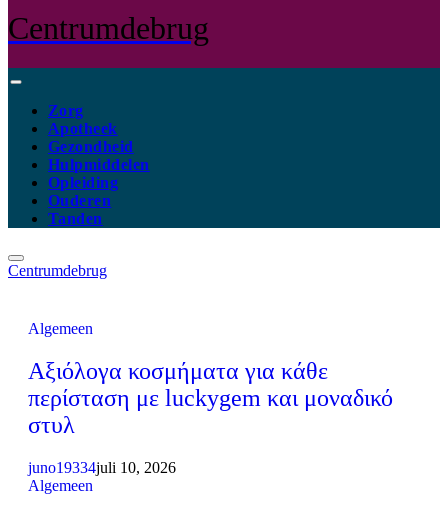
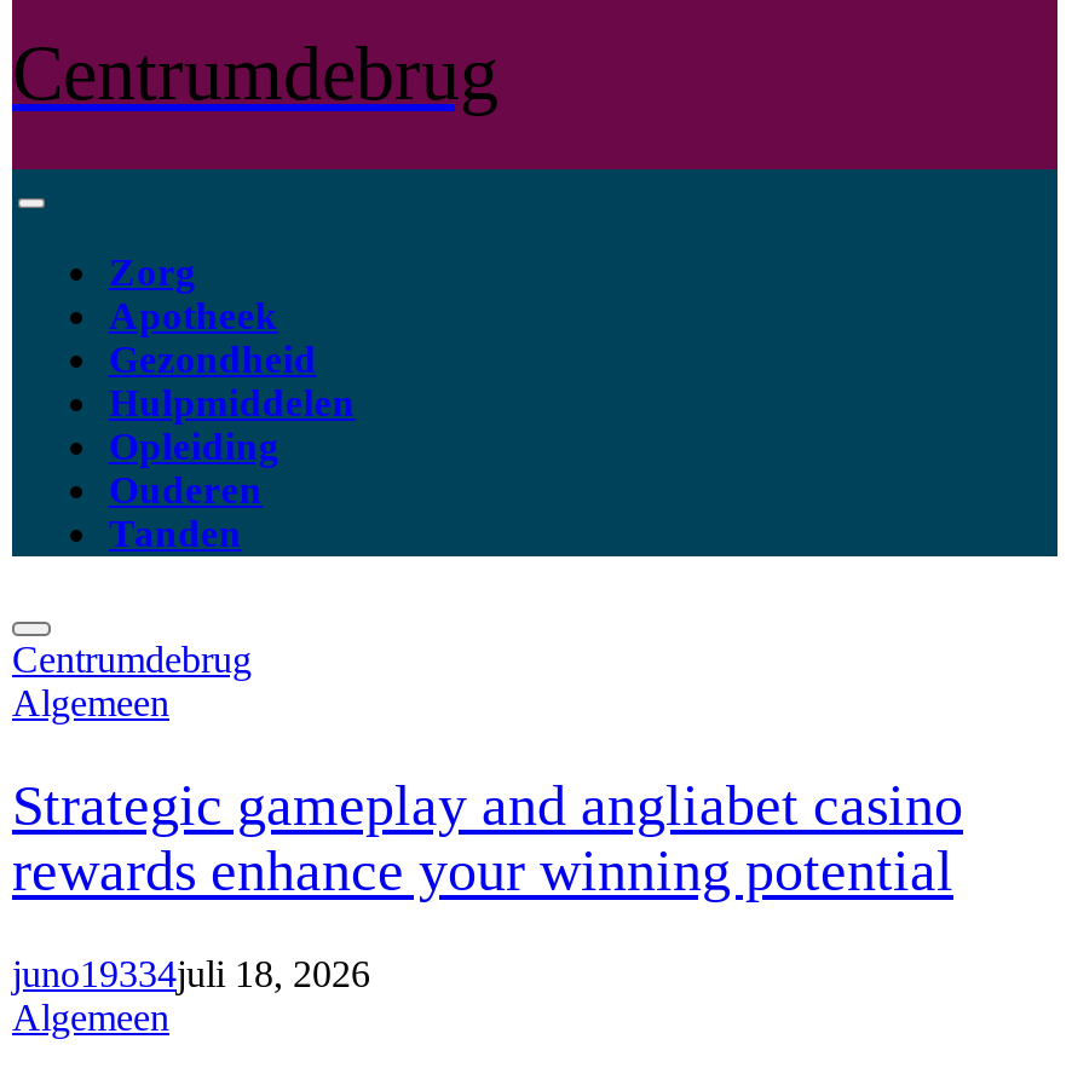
- Αξιόλογα κοσμήματα για κάθε
- περίσταση με luckygem και μοναδικό
- στυλ
+ Strategic gameplay and angliabet casino
+ rewards enhance your winning potential

- juno19334juli 10, 2026
+ juno19334juli 18, 2026
